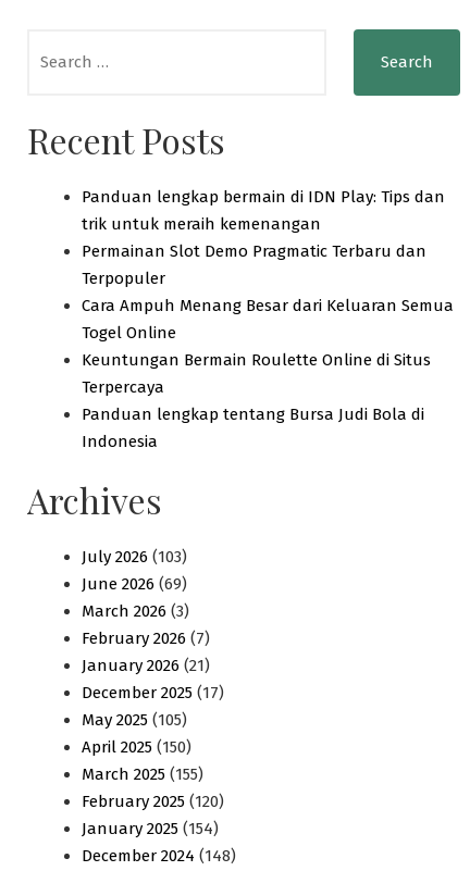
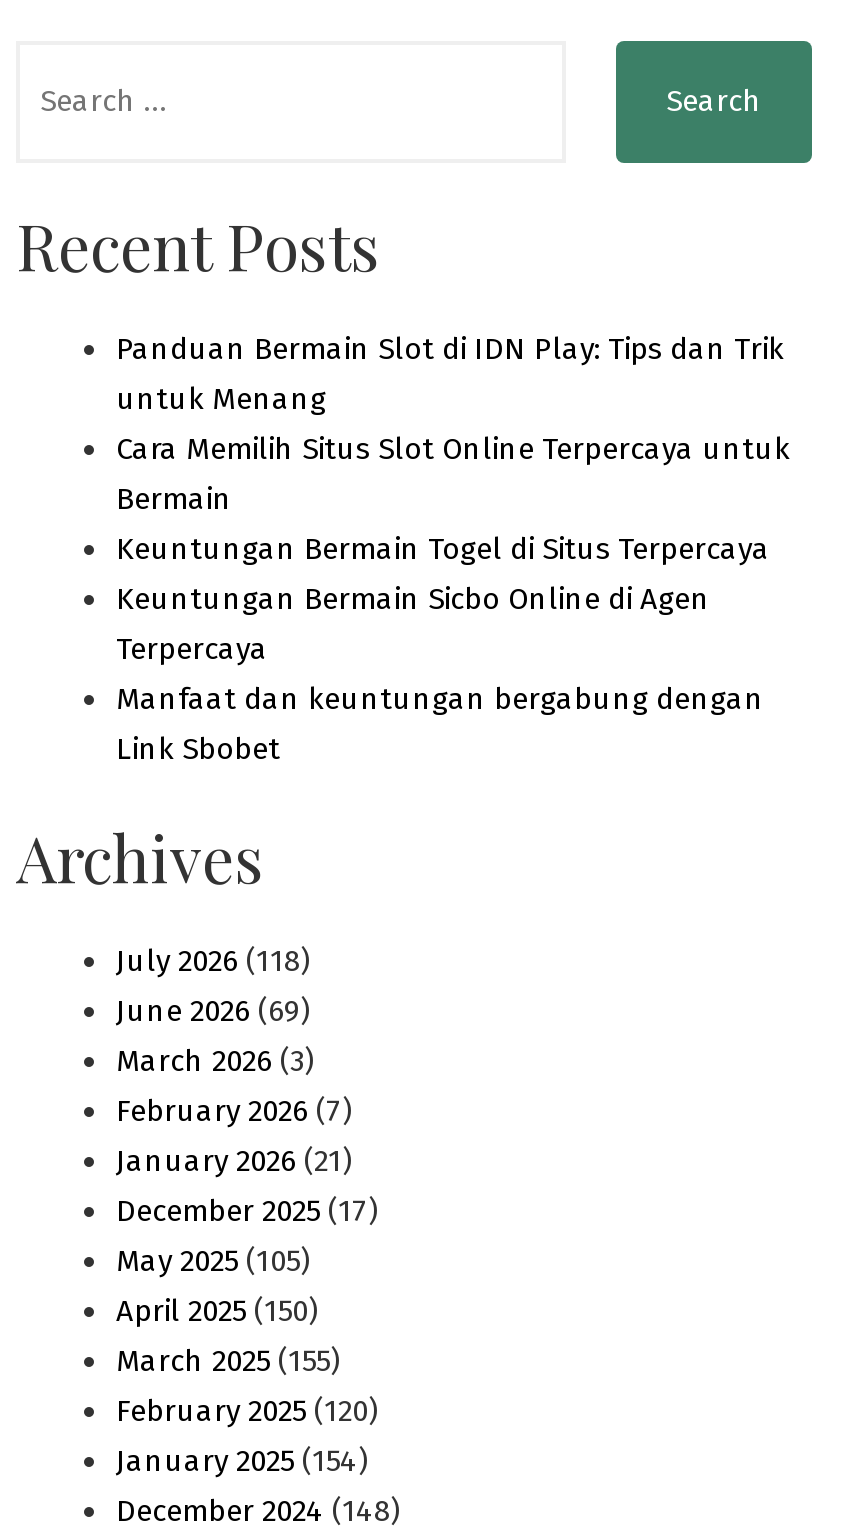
- Panduan lengkap bermain di IDN Play: Tips dan
- trik untuk meraih kemenangan
- Permainan Slot Demo Pragmatic Terbaru dan
- Terpopuler
- Cara Ampuh Menang Besar dari Keluaran Semua
- Togel Online
- Keuntungan Bermain Roulette Online di Situs
+ Panduan Bermain Slot di IDN Play: Tips dan Trik
+ untuk Menang
+ Cara Memilih Situs Slot Online Terpercaya untuk
+ Bermain
+ Keuntungan Bermain Togel di Situs Terpercaya
+ Keuntungan Bermain Sicbo Online di Agen

- Panduan lengkap tentang Bursa Judi Bola di
- Indonesia
+ Manfaat dan keuntungan bergabung dengan
+ Link Sbobet

- July 2026 (103)
+ July 2026 (118)
